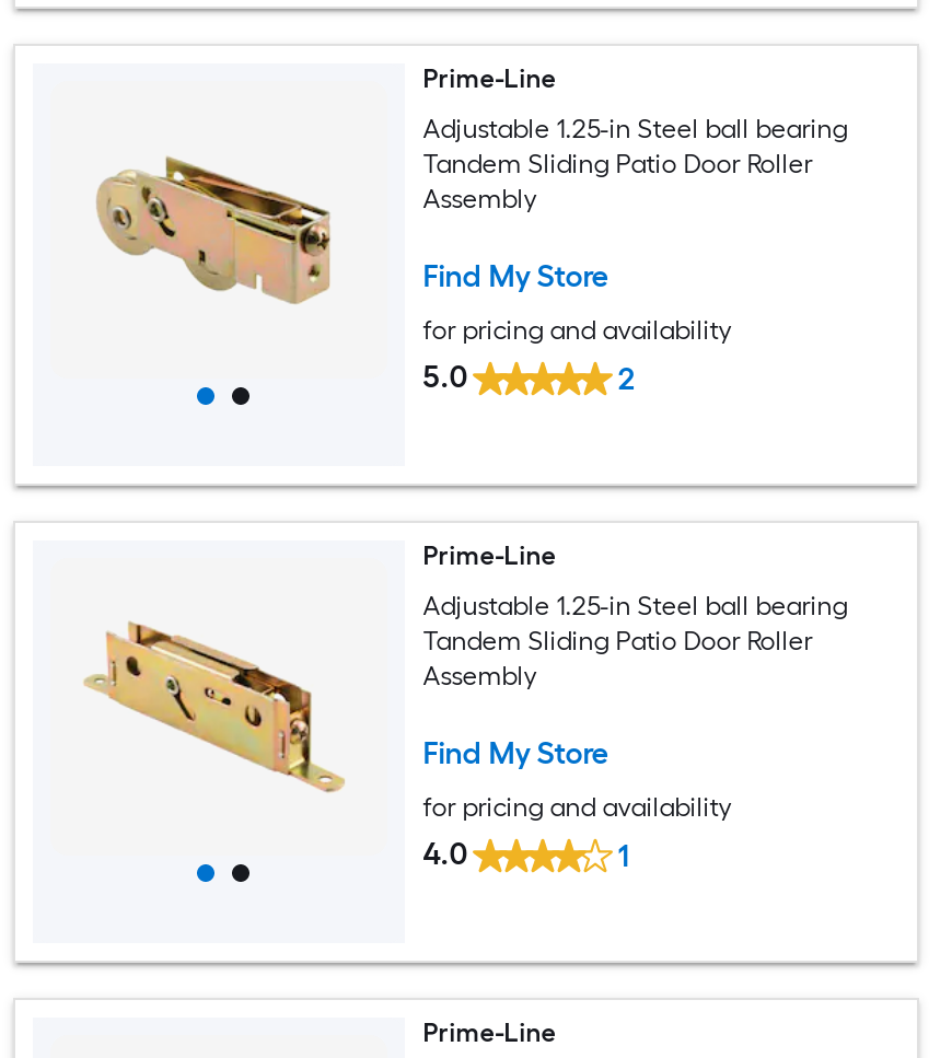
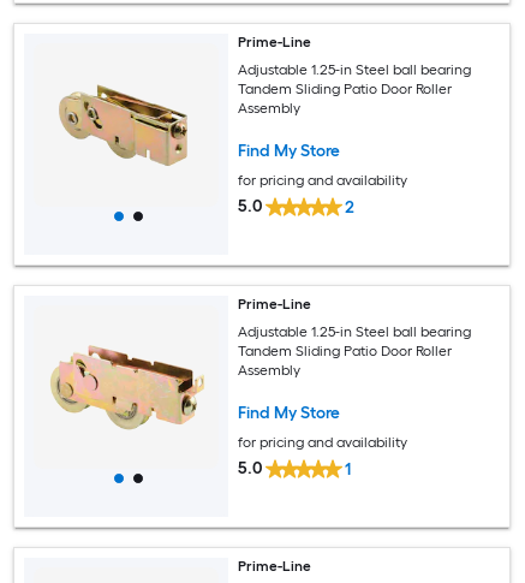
- [image]
+ [image]

- 4.0
+ 5.0
